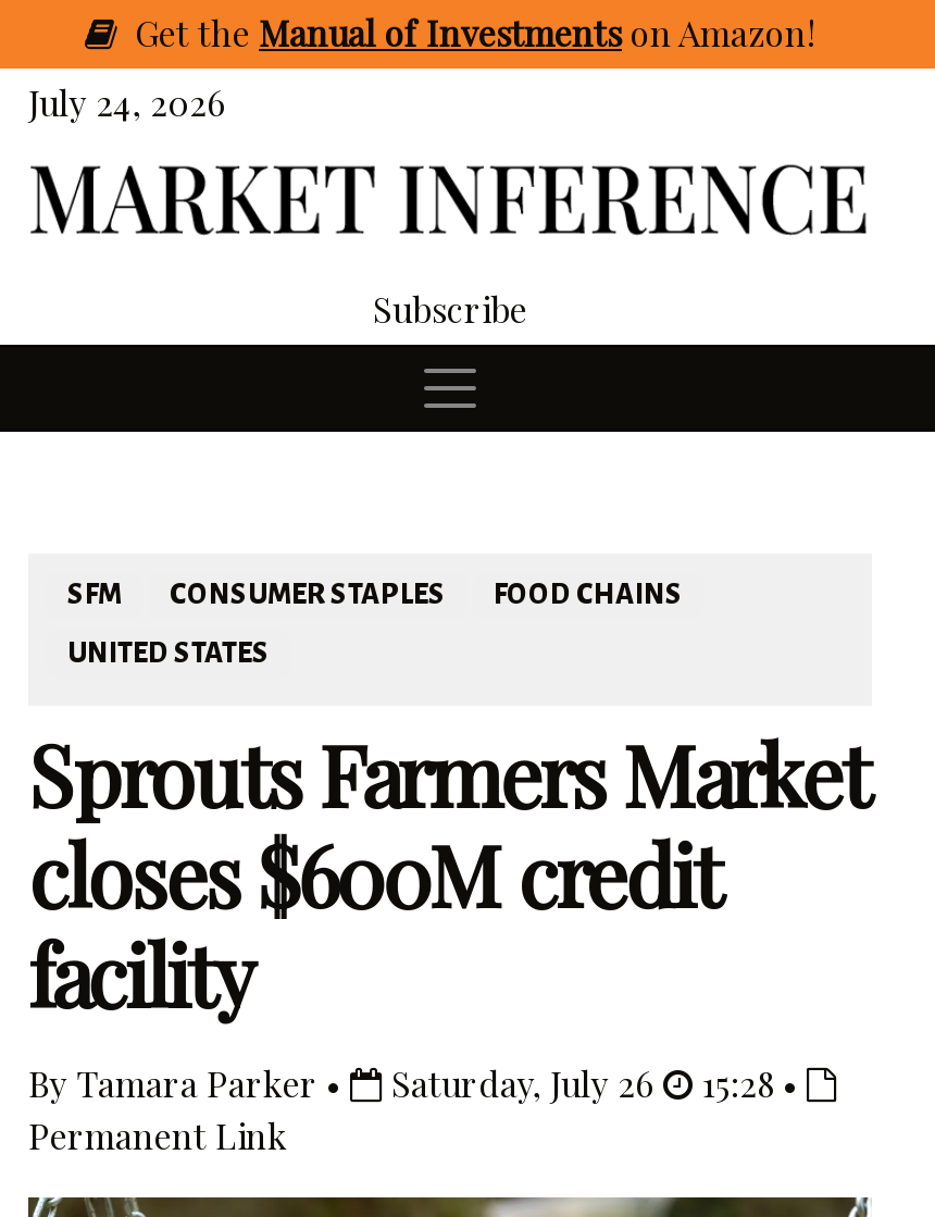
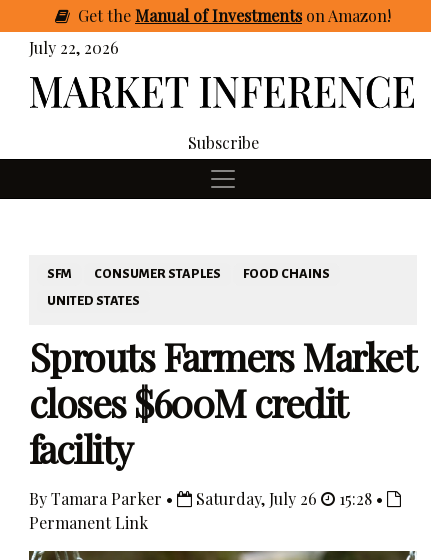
- July 24, 2026
+ July 22, 2026
